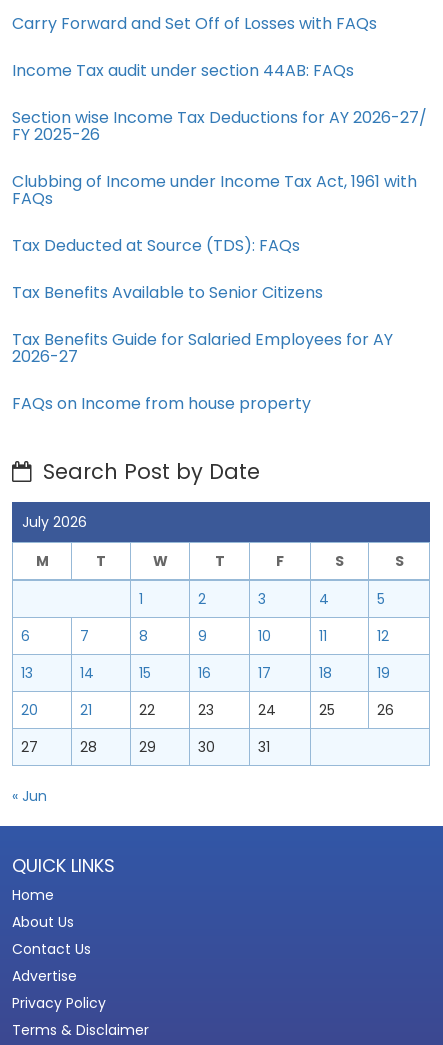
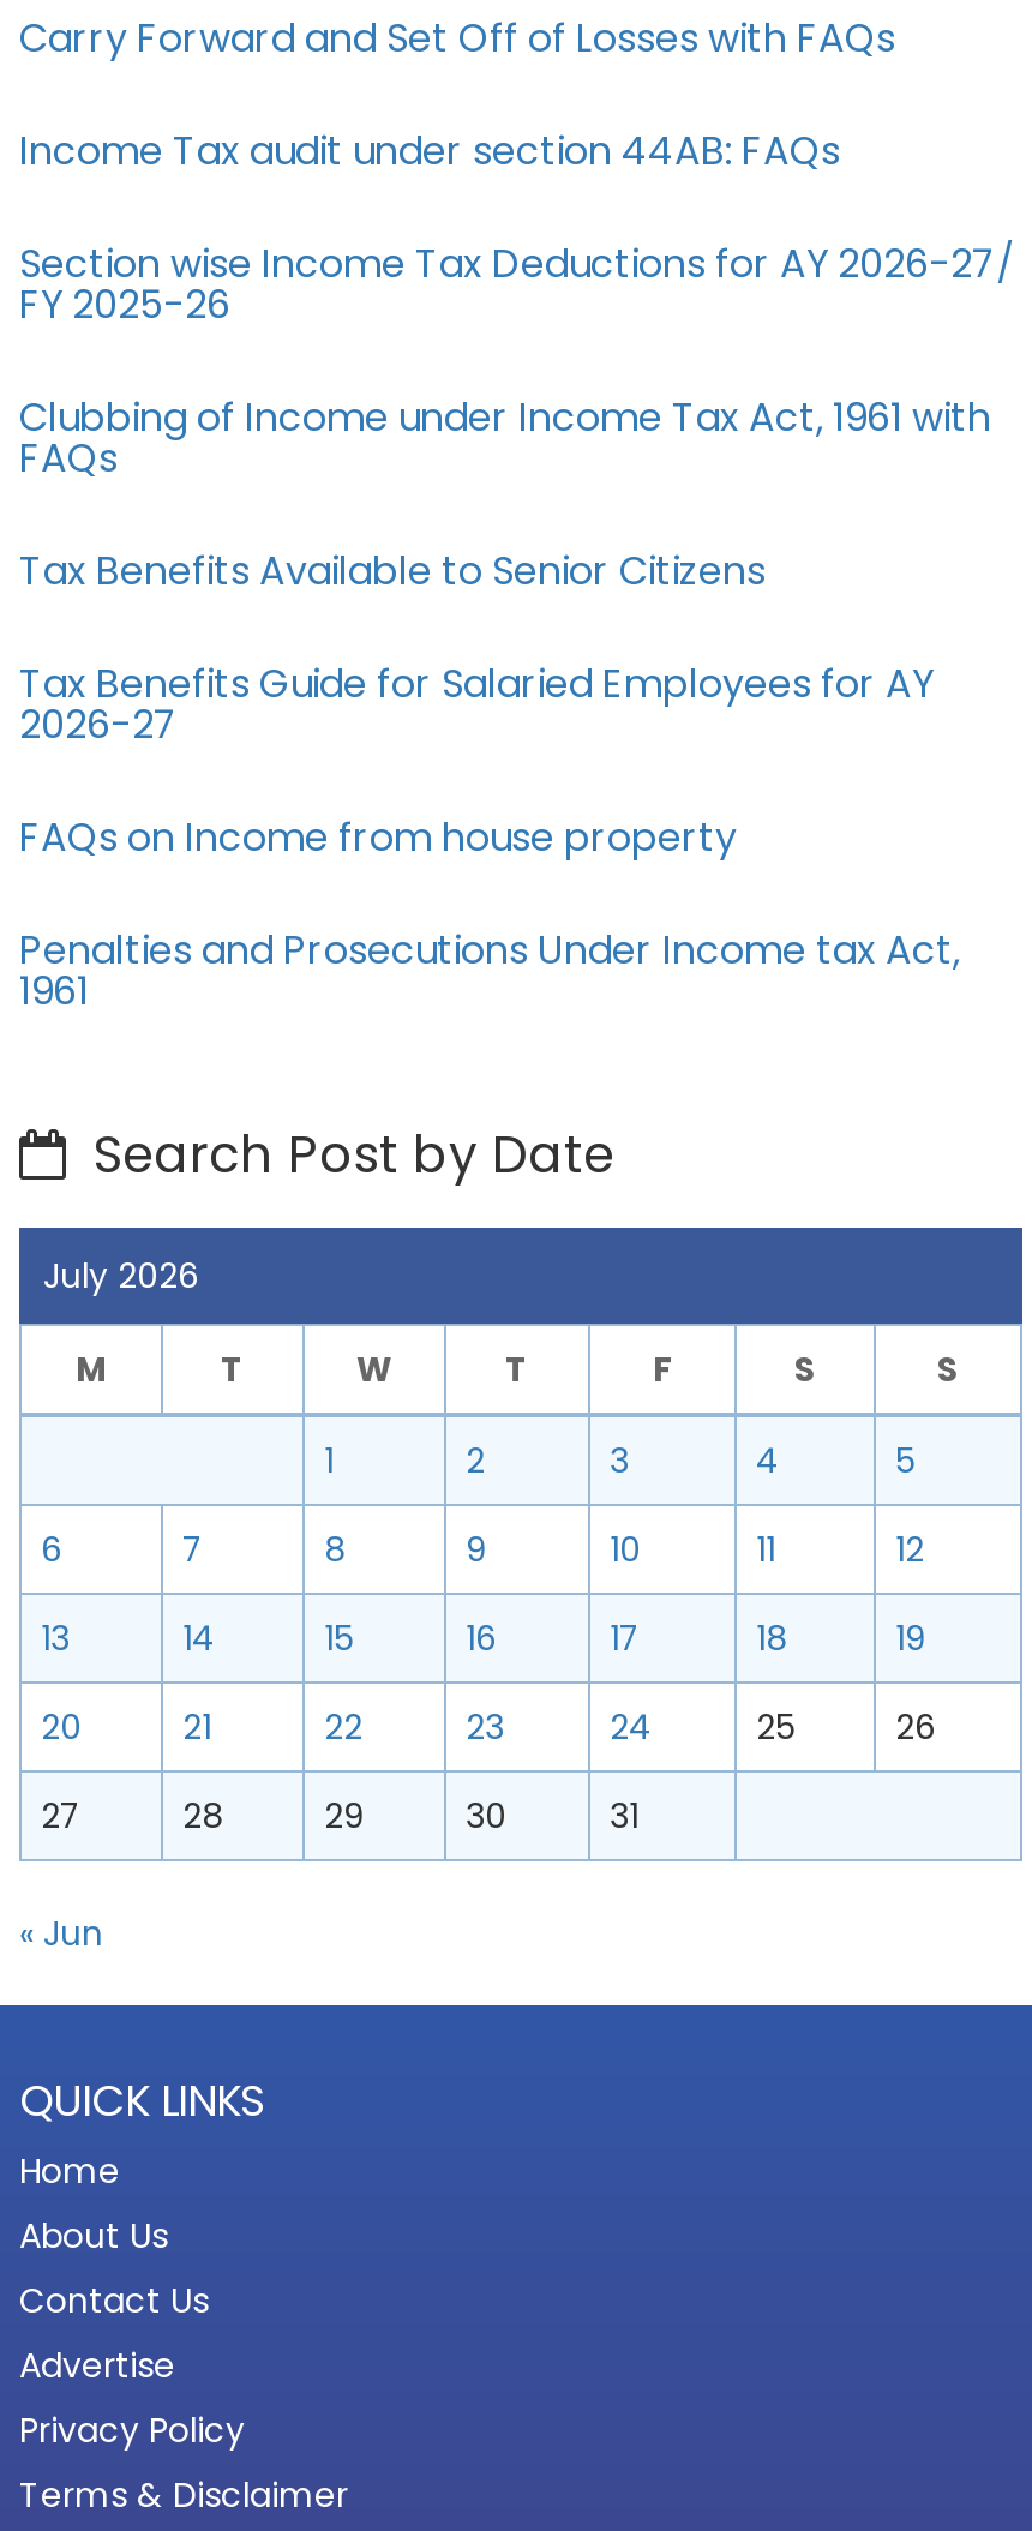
- Tax Deducted at Source (TDS): FAQs

moved up: Tax Benefits Available to Senior Citizens | Tax Benefits Guide for Salaried Employees for AY | 2026-27 | FAQs on Income from house property

+ Penalties and Prosecutions Under Income tax Act,
+ 1961
